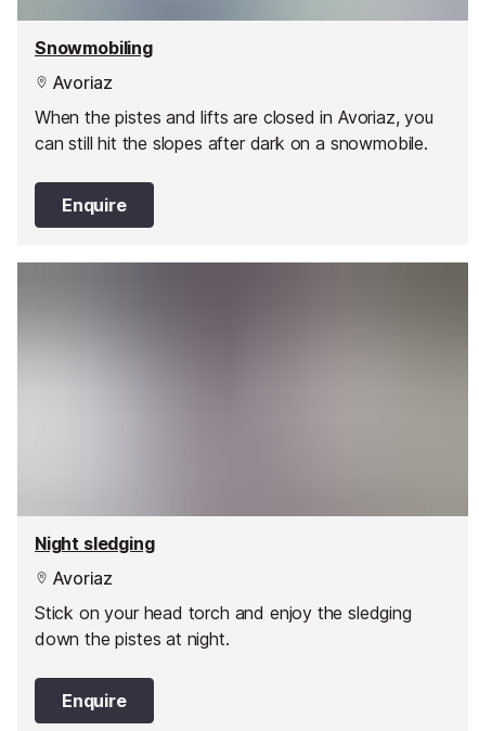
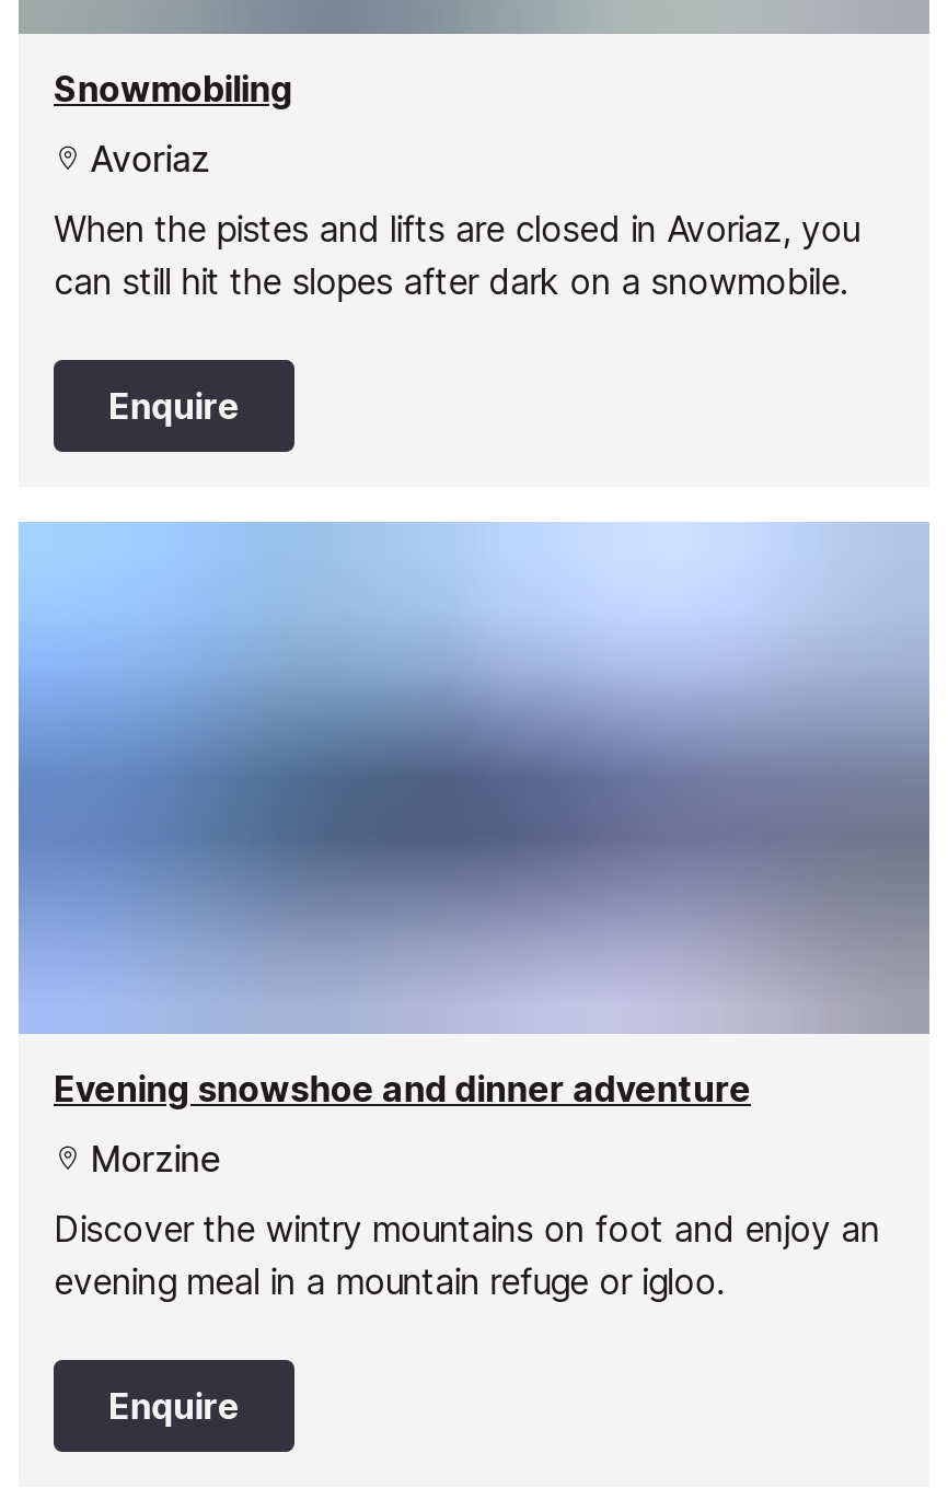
- [image]
- Night sledging
+ [image]
+ Evening snowshoe and dinner adventure

- Avoriaz
+ Morzine

- Stick on your head torch and enjoy the sledging
- down the pistes at night.
+ Discover the wintry mountains on foot and enjoy an
+ evening meal in a mountain refuge or igloo.
